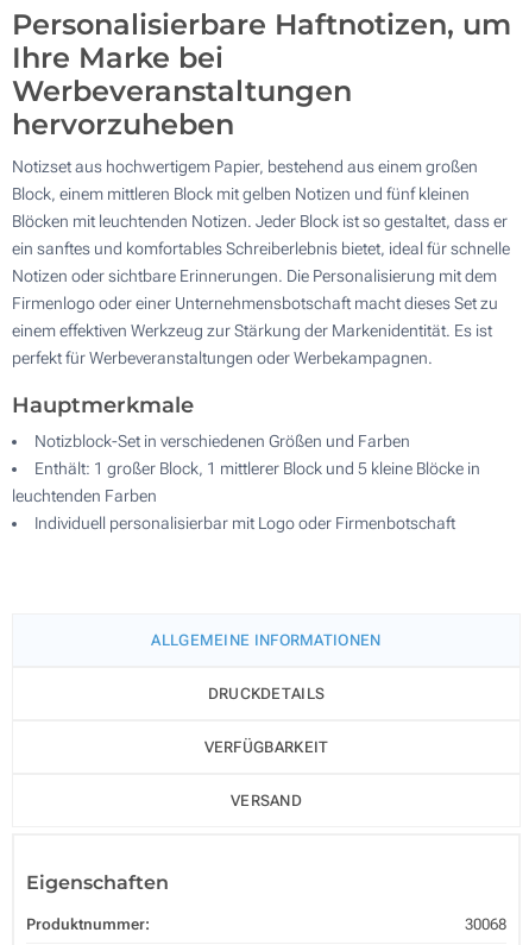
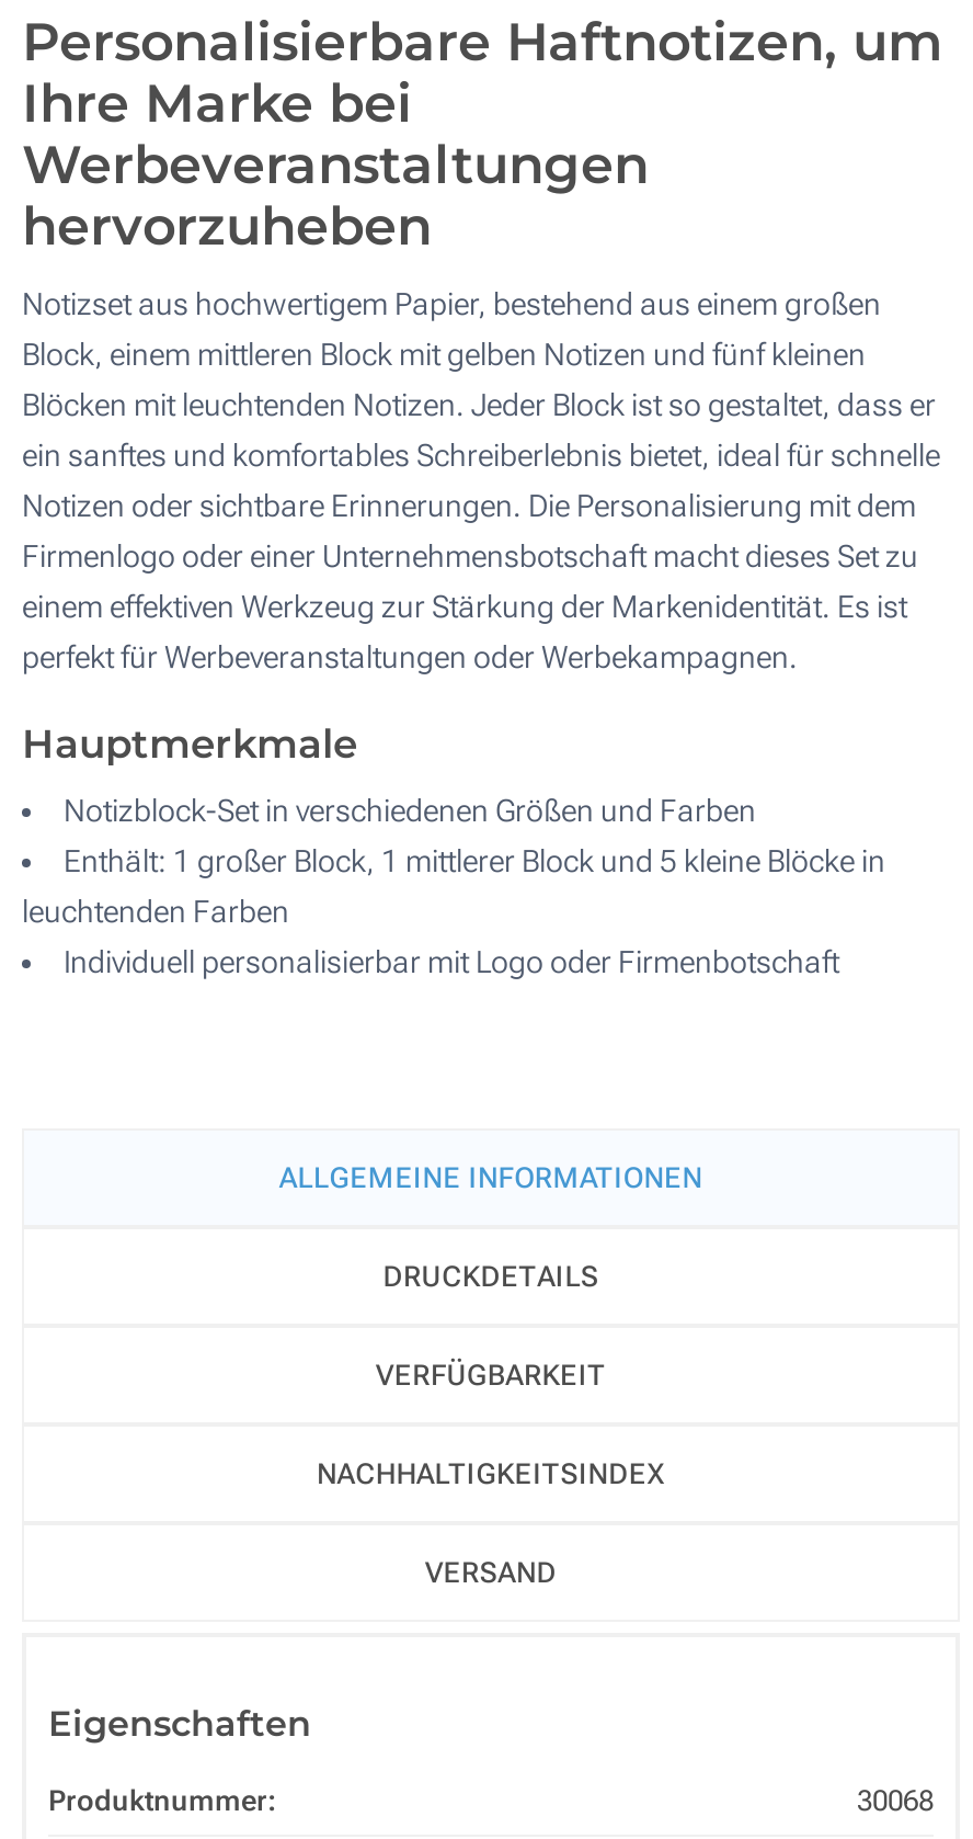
+ NACHHALTIGKEITSINDEX
